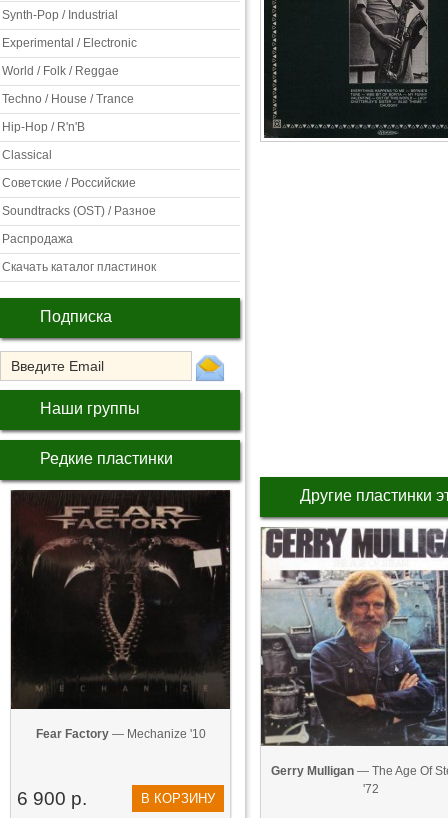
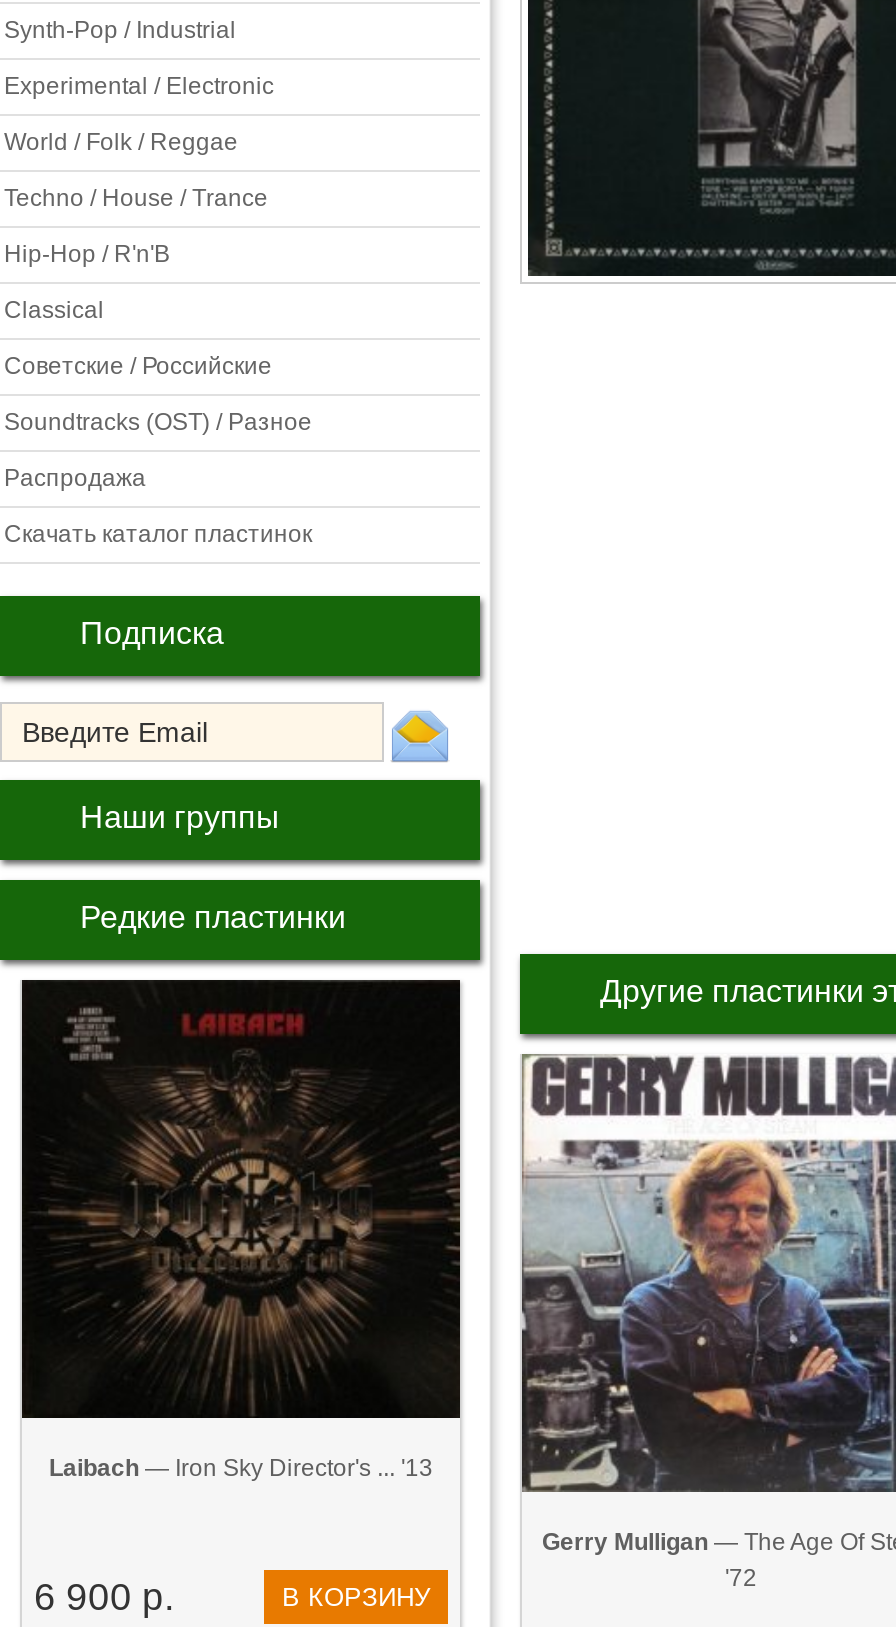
- [image]
- Fear Factory — Mechanize '10
+ [image]
+ Laibach — Iron Sky Director's ... '13
